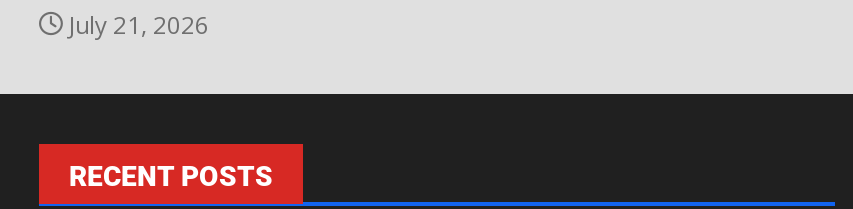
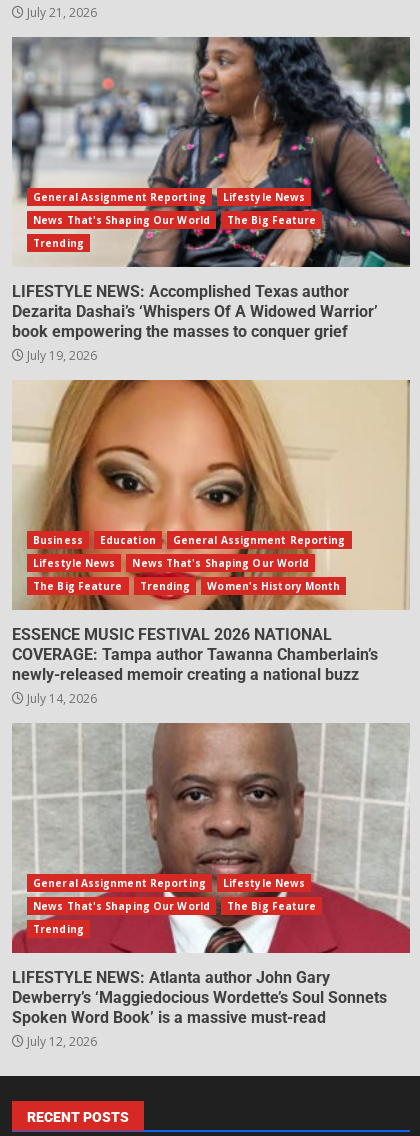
+ [image]
+ General Assignment Reporting
+ Lifestyle News
+ News That's Shaping Our World
+ The Big Feature
+ Trending
+ LIFESTYLE NEWS: Accomplished Texas author
+ Dezarita Dashai’s ‘Whispers Of A Widowed Warrior’
+ book empowering the masses to conquer grief
+ July 19, 2026

+ [image]
+ General Assignment Reporting
+ Lifestyle News
+ News That's Shaping Our World
+ The Big Feature
+ Trending
+ LIFESTYLE NEWS: Atlanta author John Gary
+ Dewberry’s ‘Maggiedocious Wordette’s Soul Sonnets
+ Spoken Word Book’ is a massive must-read
+ July 12, 2026

+ [image]
+ Business
+ Education
+ General Assignment Reporting
+ Lifestyle News
+ News That's Shaping Our World
+ The Big Feature
+ Trending
+ Women's History Month
+ ESSENCE MUSIC FESTIVAL 2026 NATIONAL
+ COVERAGE: Tampa author Tawanna Chamberlain’s
+ newly-released memoir creating a national buzz
+ July 14, 2026
